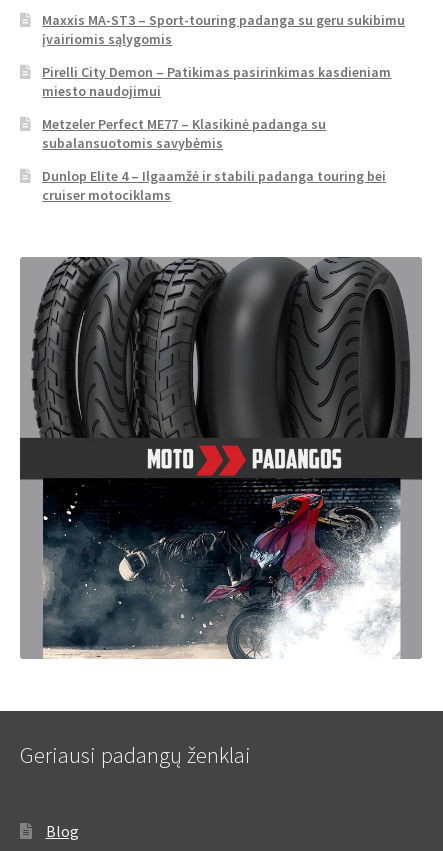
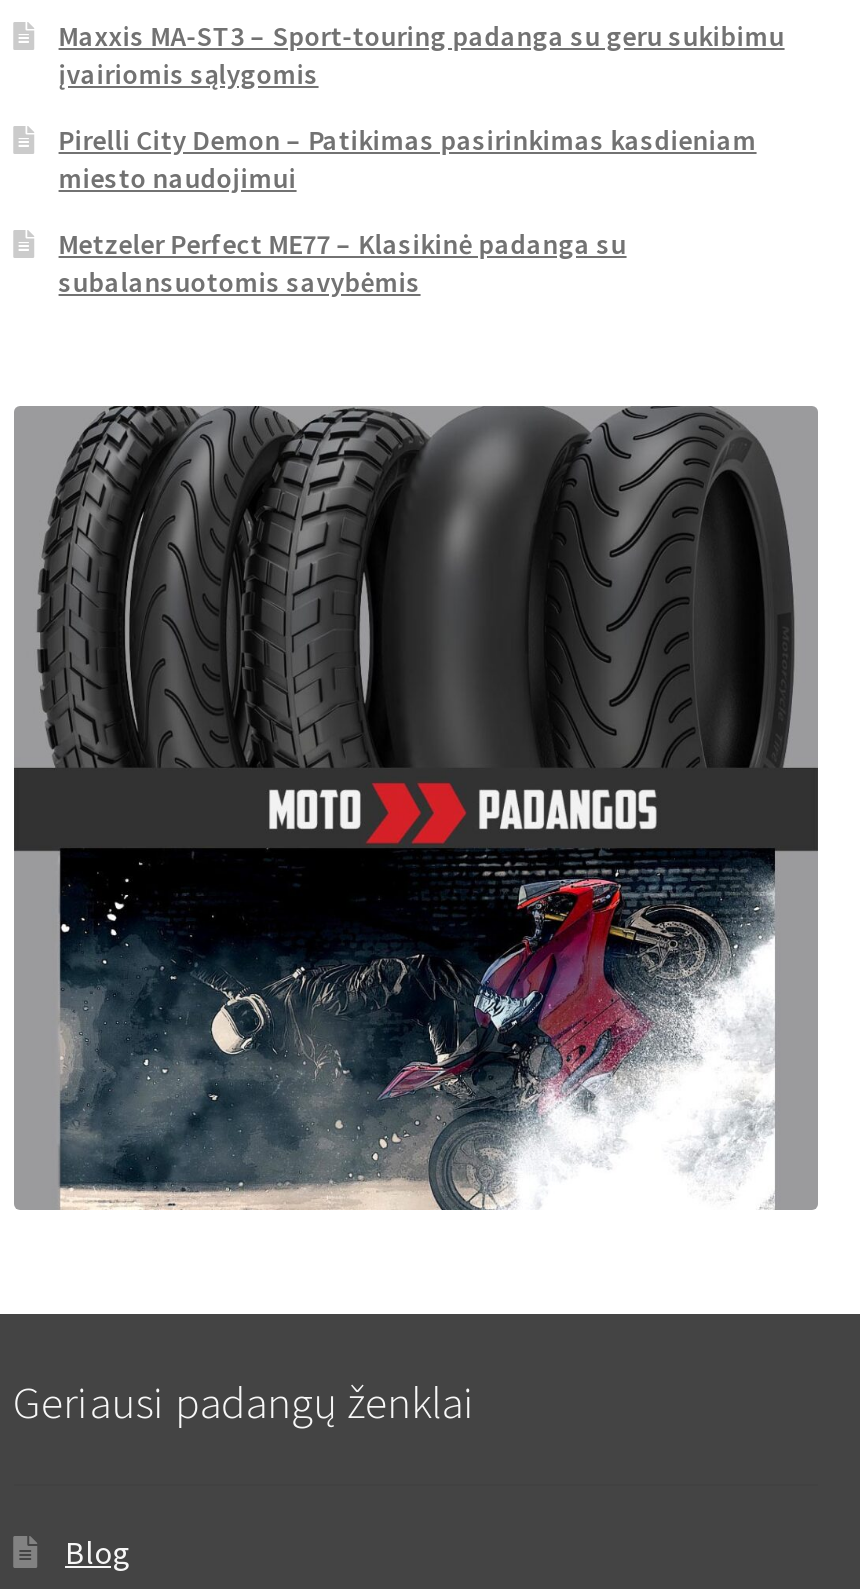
- Dunlop Elite 4 – Ilgaamžė ir stabili padanga touring bei
- cruiser motociklams
